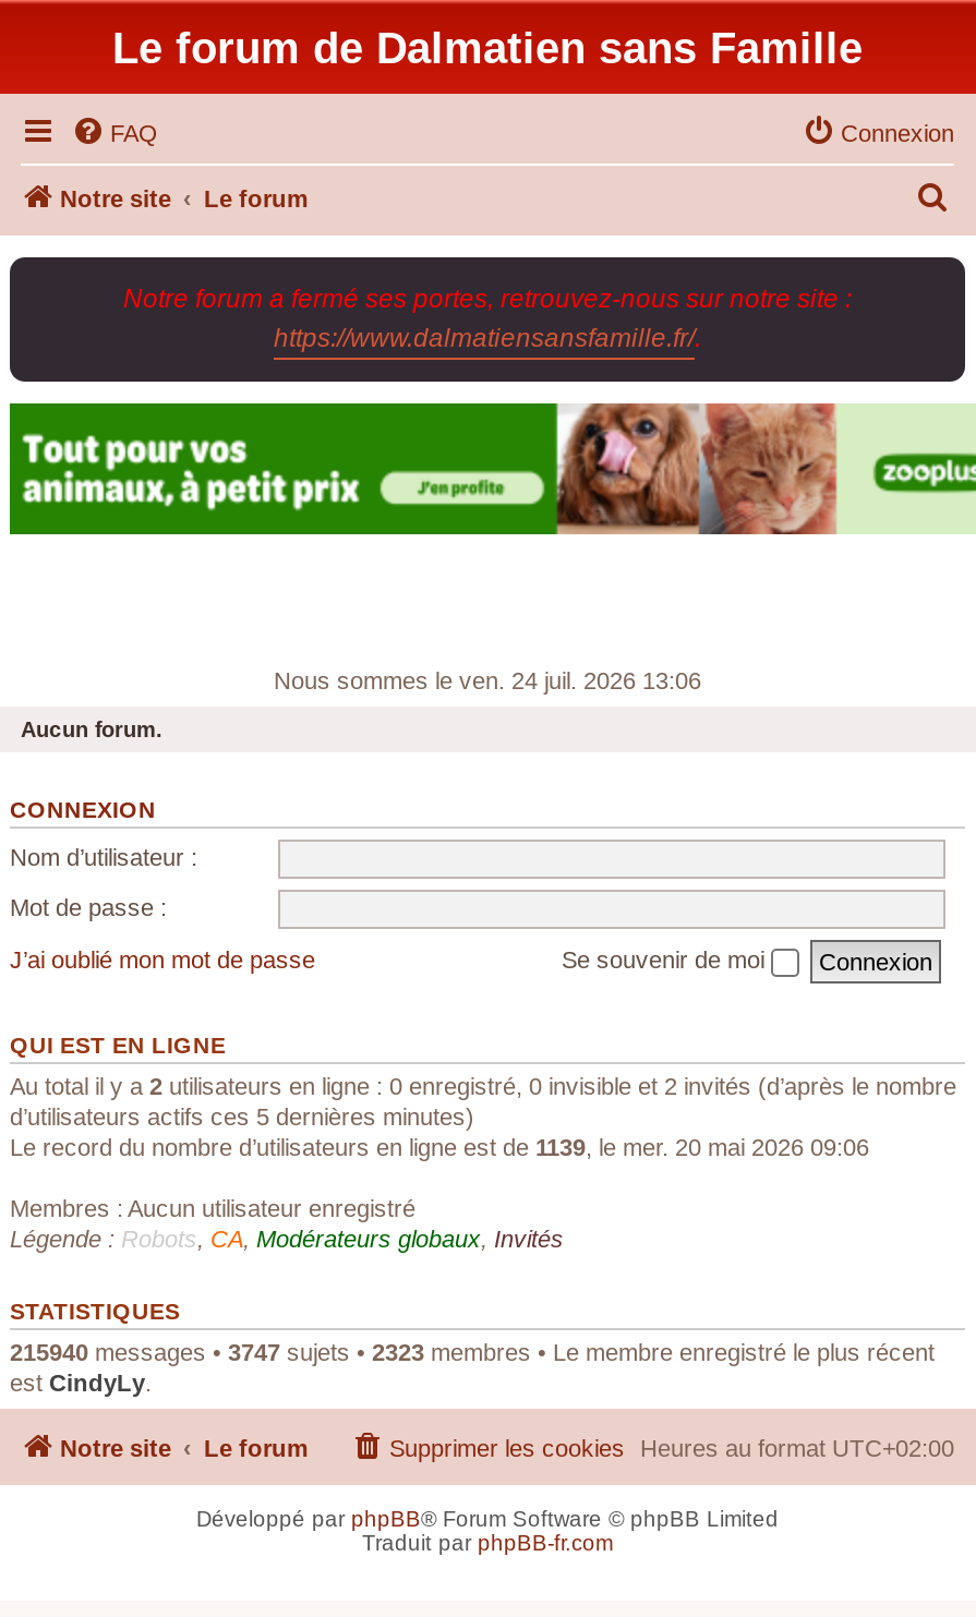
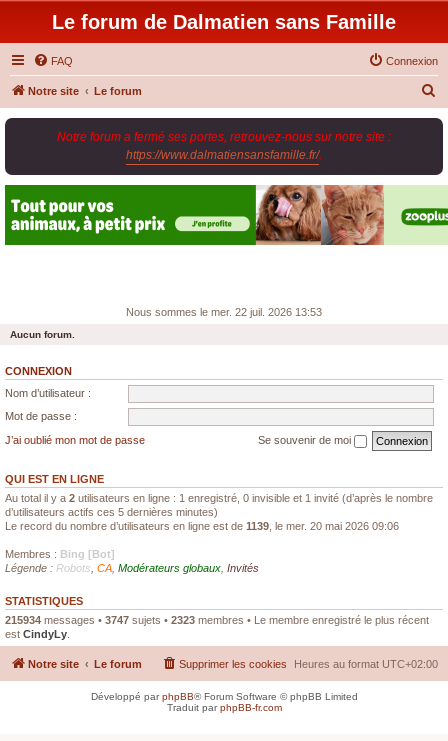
- Nous sommes le ven. 24 juil. 2026 13:06
+ Nous sommes le mer. 22 juil. 2026 13:53

- Au total il y a 2 utilisateurs en ligne : 0 enregistré, 0 invisible et 2 invités (d’après le nombre
+ Au total il y a 2 utilisateurs en ligne : 1 enregistré, 0 invisible et 1 invité (d’après le nombre

- Membres : Aucun utilisateur enregistré
+ Membres : Bing [Bot]

- 215940 messages • 3747 sujets • 2323 membres • Le membre enregistré le plus récent
+ 215934 messages • 3747 sujets • 2323 membres • Le membre enregistré le plus récent
